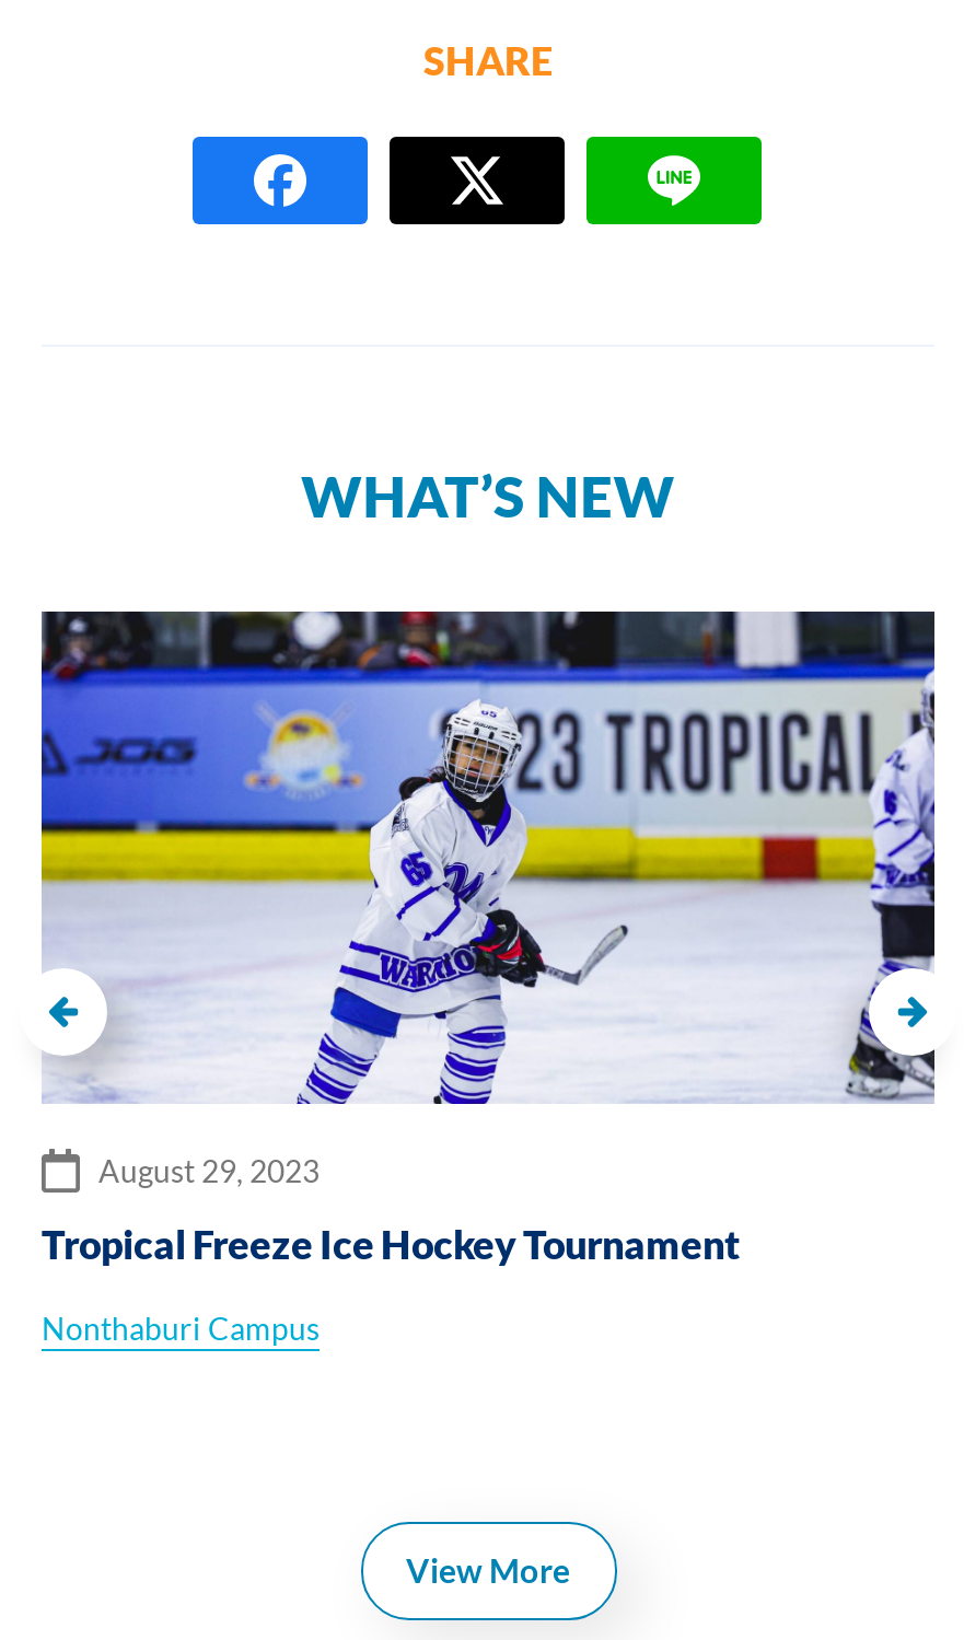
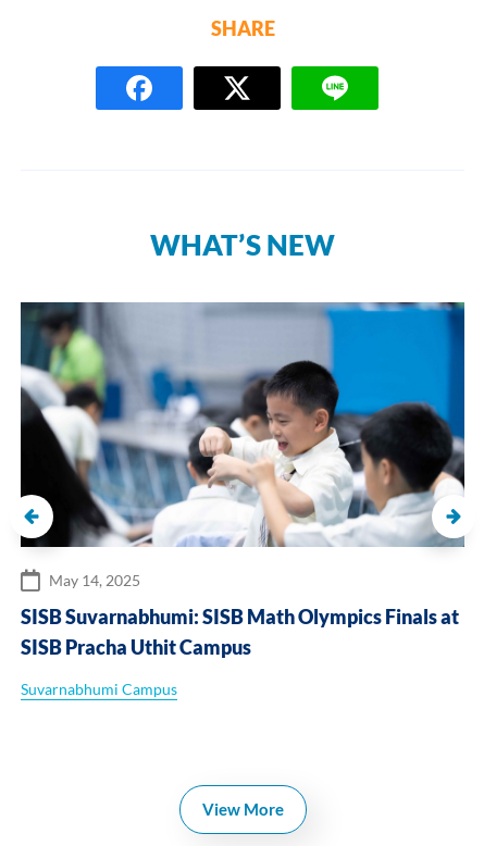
- [image]
- August 29, 2023
+ [image]
+ May 14, 2025

- Tropical Freeze Ice Hockey Tournament
+ SISB Suvarnabhumi: SISB Math Olympics Finals at
+ SISB Pracha Uthit Campus

- Nonthaburi Campus
+ Suvarnabhumi Campus
